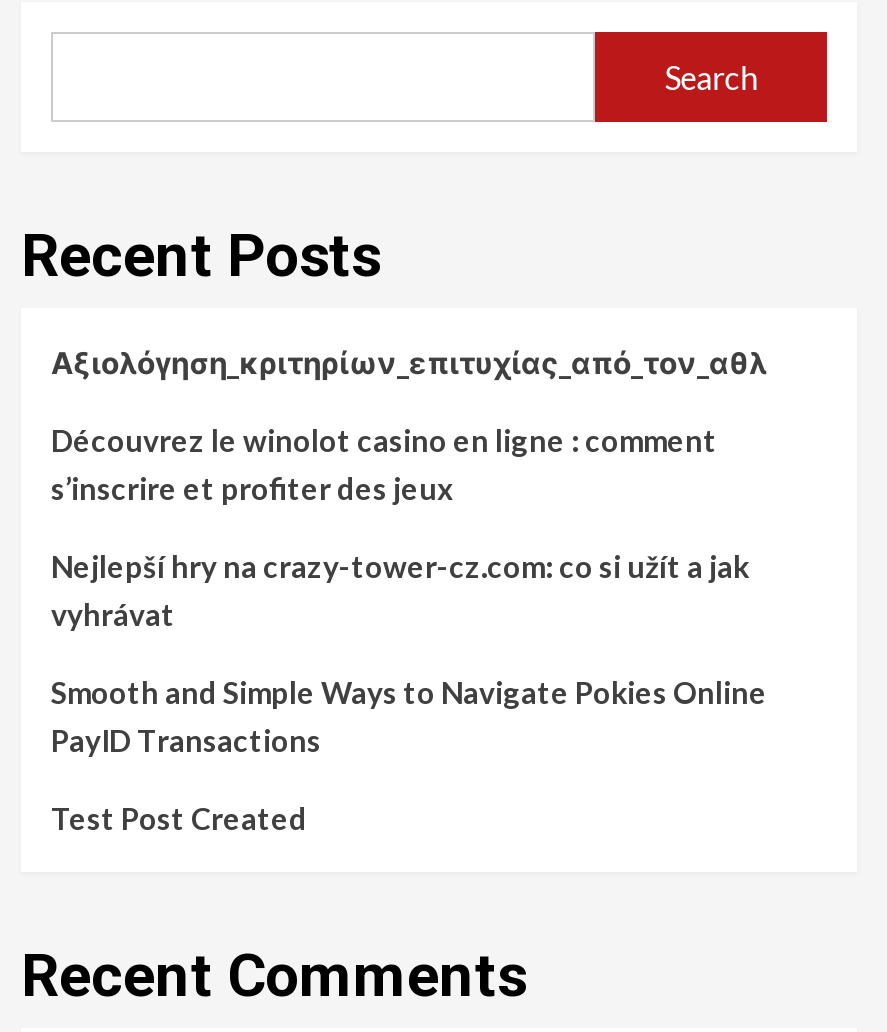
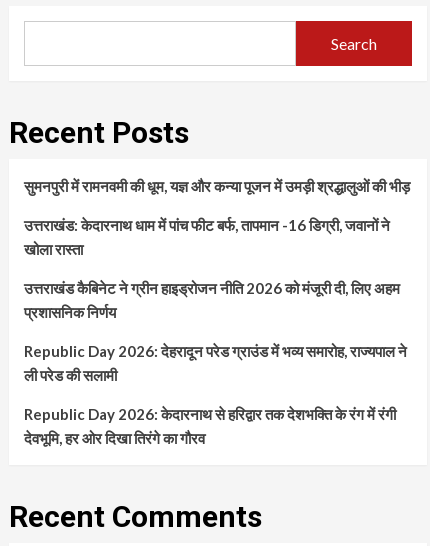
- Αξιολόγηση_κριτηρίων_επιτυχίας_από_τον_αθλ
+ सुमनपुरी में रामनवमी की धूम, यज्ञ और कन्या पूजन में उमड़ी श्रद्धालुओं की भीड़

- Découvrez le winolot casino en ligne : comment
- s’inscrire et profiter des jeux
+ उत्तराखंड: केदारनाथ धाम में पांच फीट बर्फ, तापमान -16 डिग्री, जवानों ने
+ खोला रास्ता

- Nejlepší hry na crazy-tower-cz.com: co si užít a jak
- vyhrávat
+ उत्तराखंड कैबिनेट ने ग्रीन हाइड्रोजन नीति 2026 को मंजूरी दी, लिए अहम
+ प्रशासनिक निर्णय

- Smooth and Simple Ways to Navigate Pokies Online
- PayID Transactions
+ Republic Day 2026: देहरादून परेड ग्राउंड में भव्य समारोह, राज्यपाल ने
+ ली परेड की सलामी

- Test Post Created
+ Republic Day 2026: केदारनाथ से हरिद्वार तक देशभक्ति के रंग में रंगी
+ देवभूमि, हर ओर दिखा तिरंगे का गौरव
